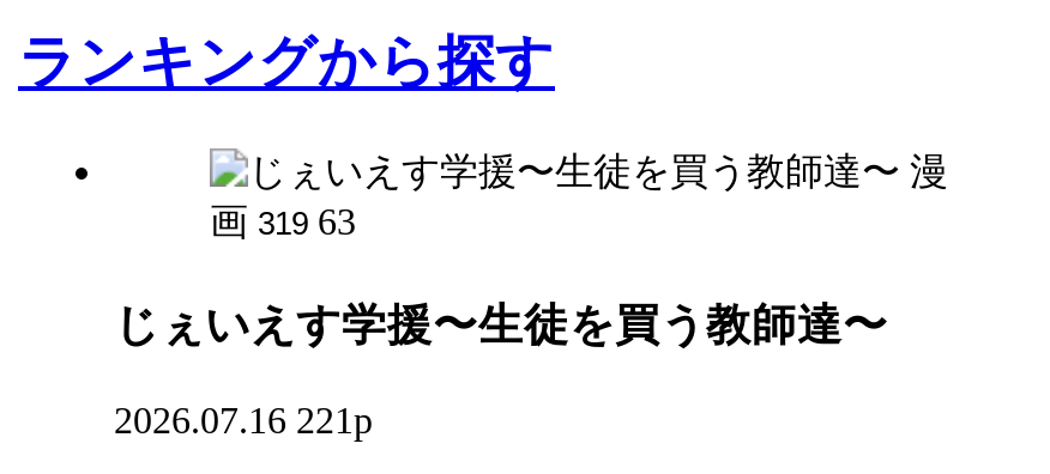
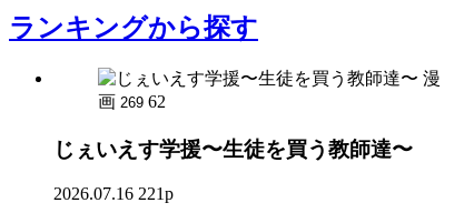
- 画 319 63
+ 画 269 62
